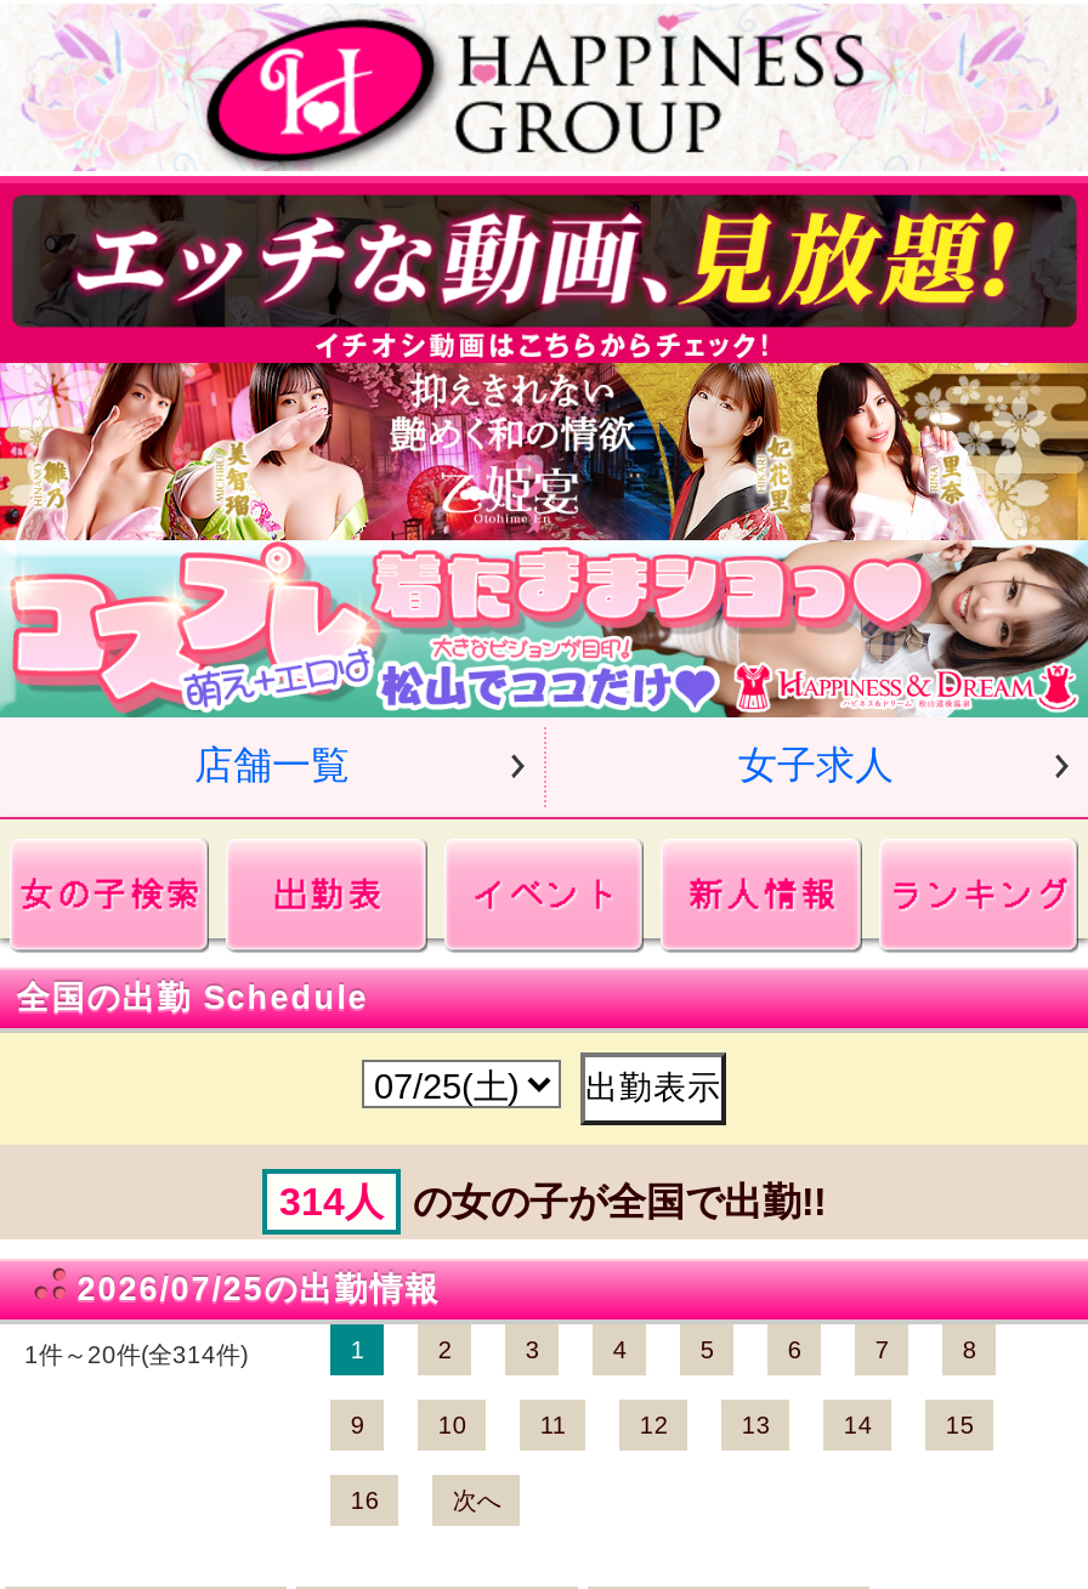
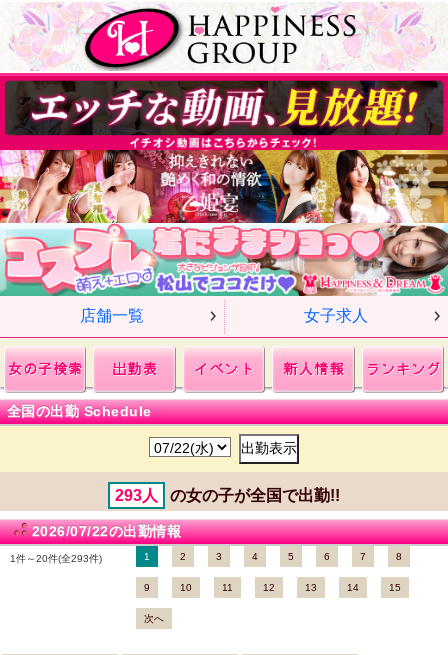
- 314人 の女の子が全国で出勤!!
+ 293人 の女の子が全国で出勤!!

- 2026/07/25の出勤情報
+ 2026/07/22の出勤情報

- 1件～20件(全314件)
+ 1件～20件(全293件)

- 16
